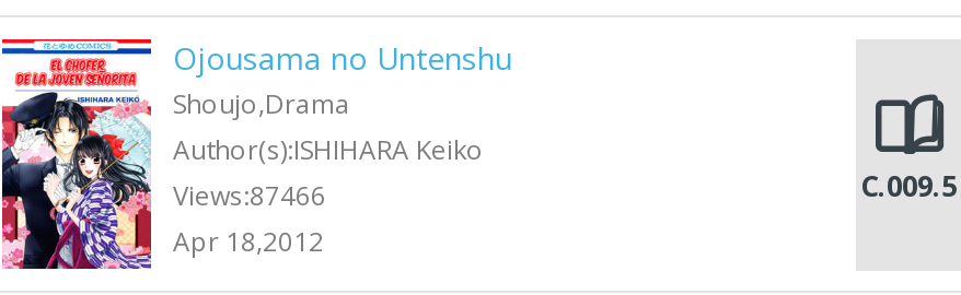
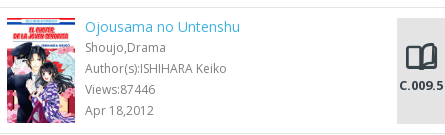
- Views:87466
+ Views:87446
